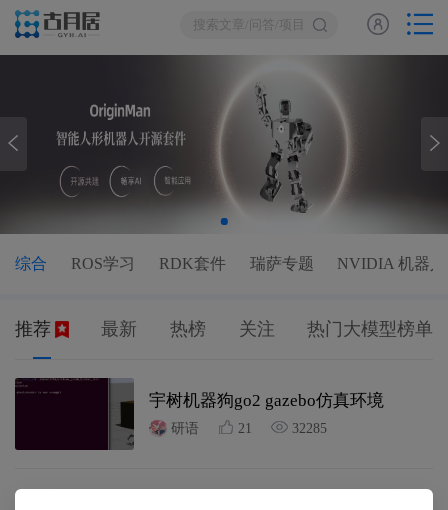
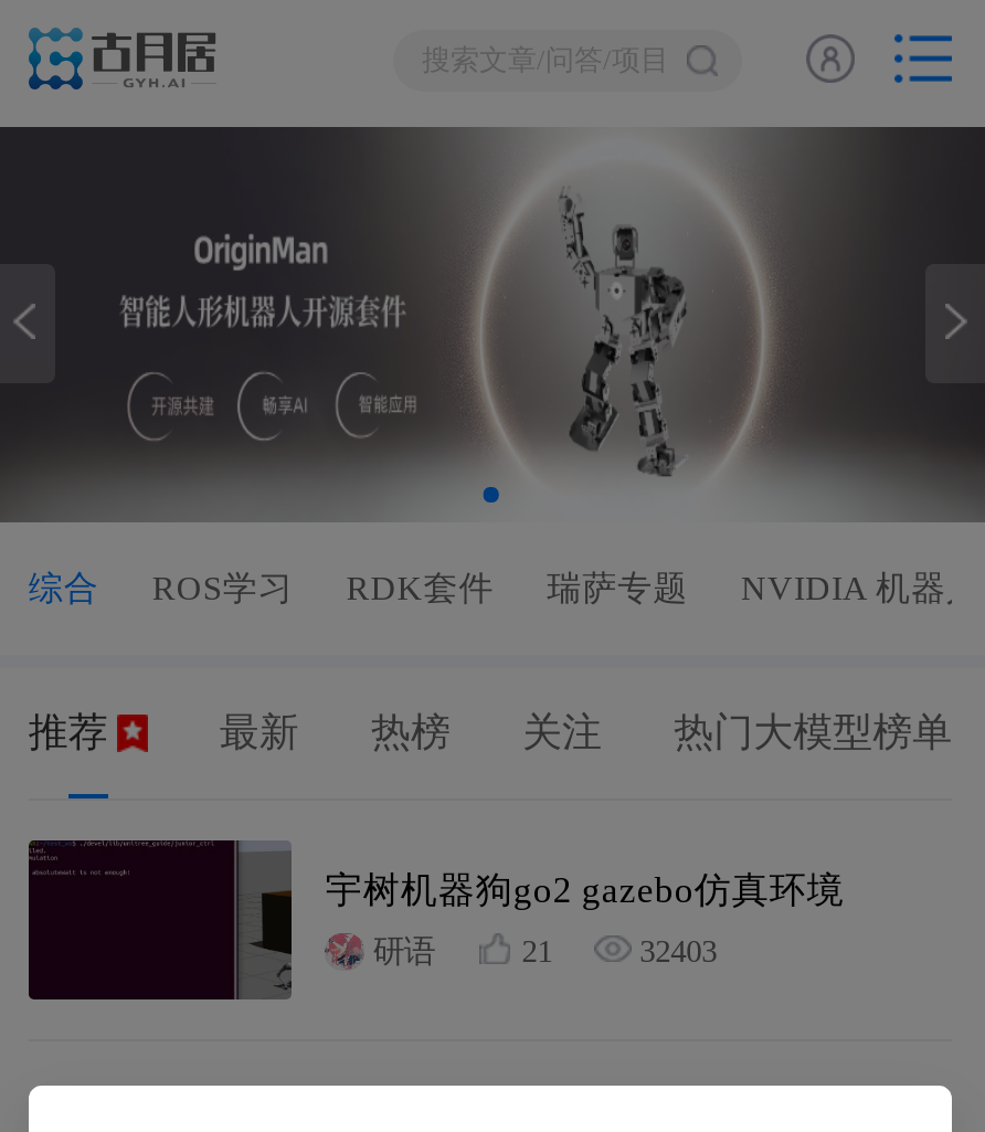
- 32285
+ 32403
